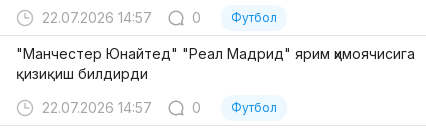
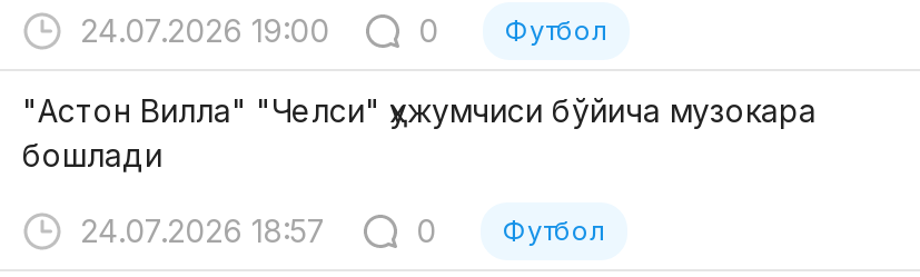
- 22.07.2026 14:57
+ 24.07.2026 19:00

- "Манчестер Юнайтед" "Реал Мадрид" ярим ҳимоячисига
- қизиқиш билдирди
+ "Астон Вилла" "Челси" ҳужумчиси бўйича музокара
+ бошлади

- 22.07.2026 14:57
+ 24.07.2026 18:57
